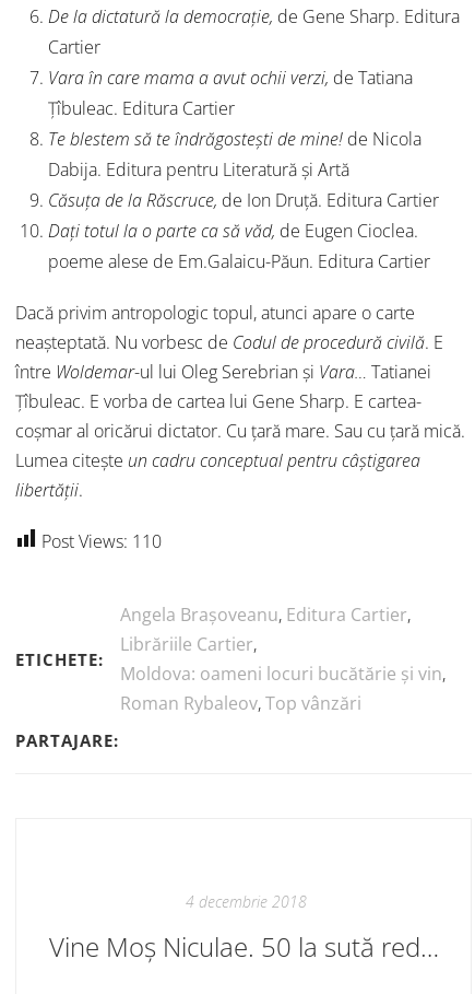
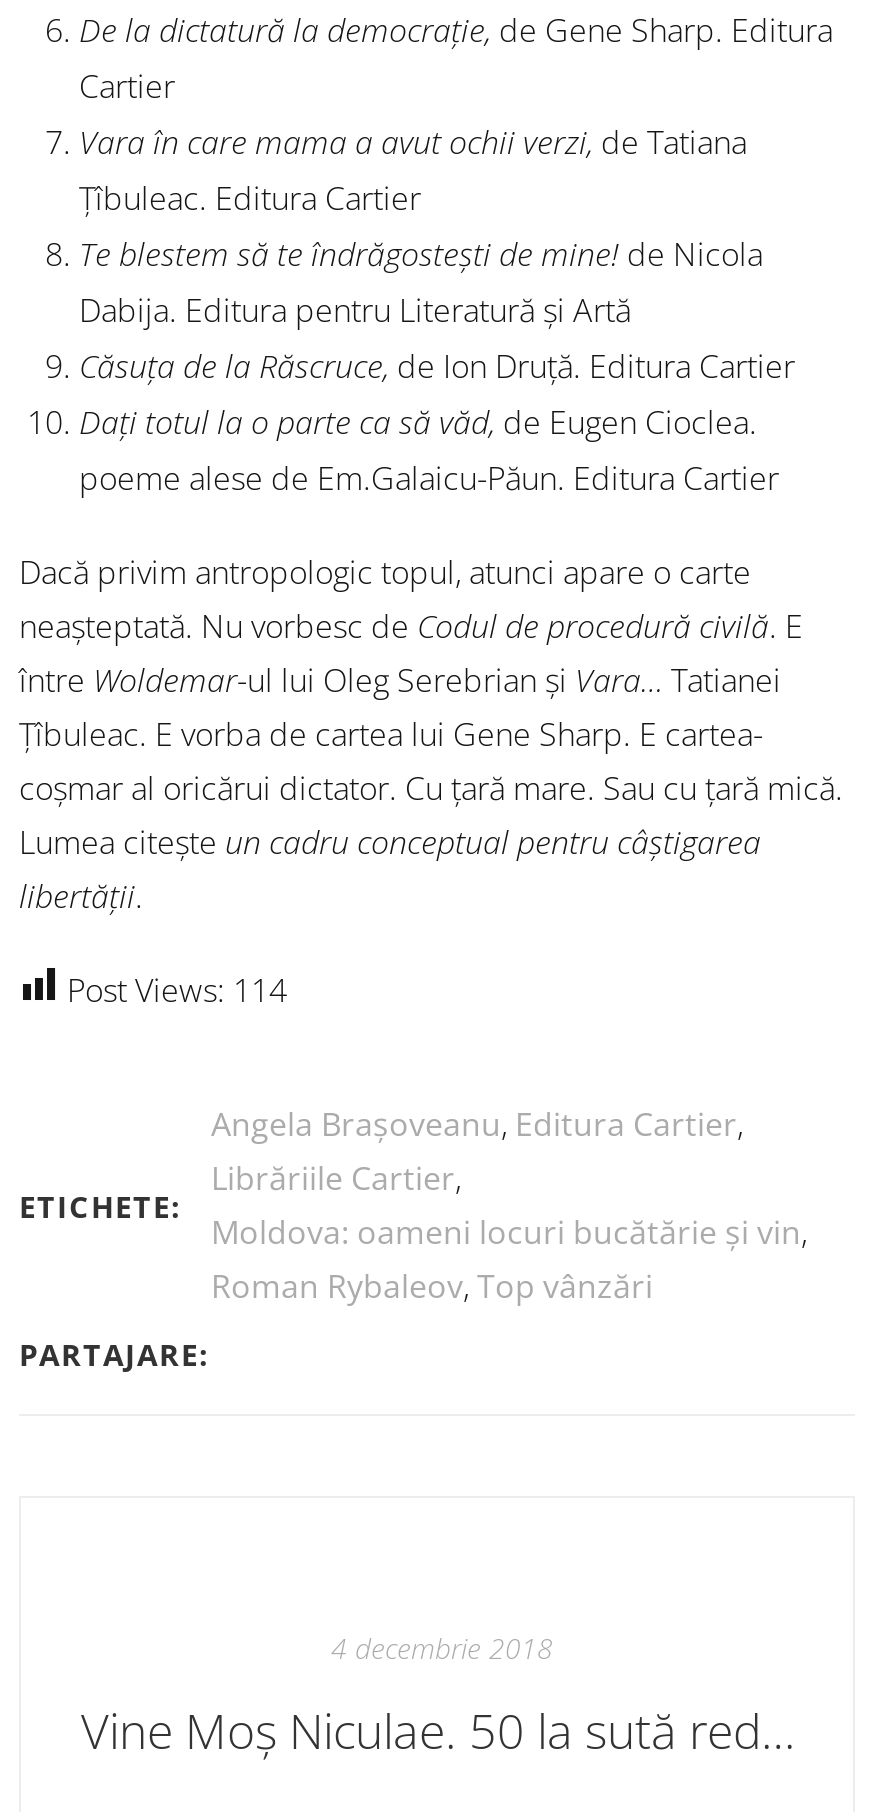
- Post Views: 110
+ Post Views: 114
